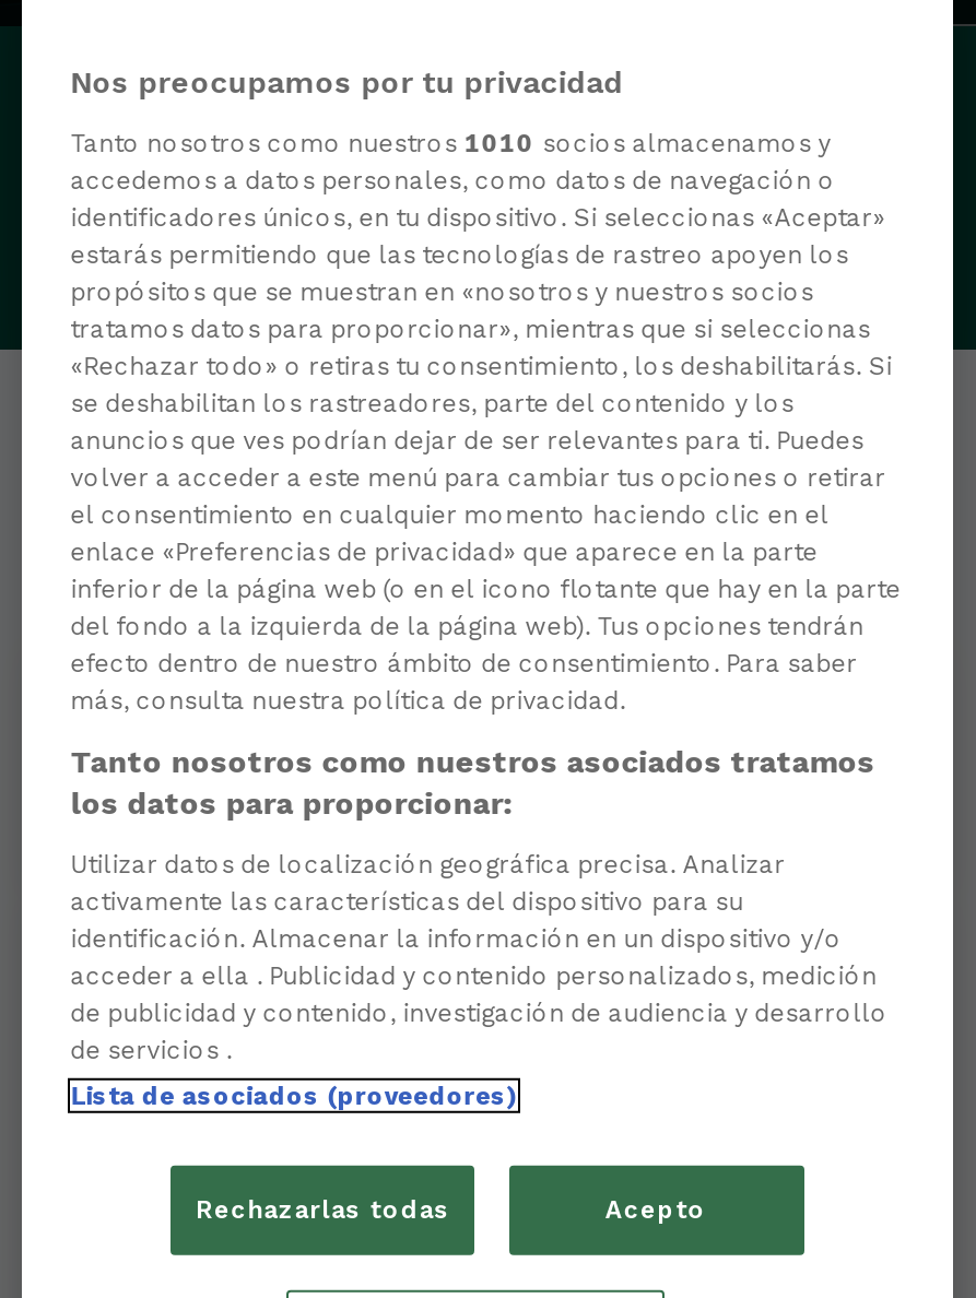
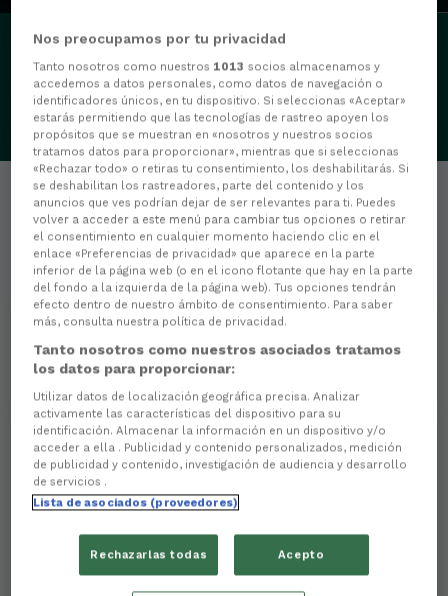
- Tanto nosotros como nuestros 1010 socios almacenamos y
+ Tanto nosotros como nuestros 1013 socios almacenamos y
